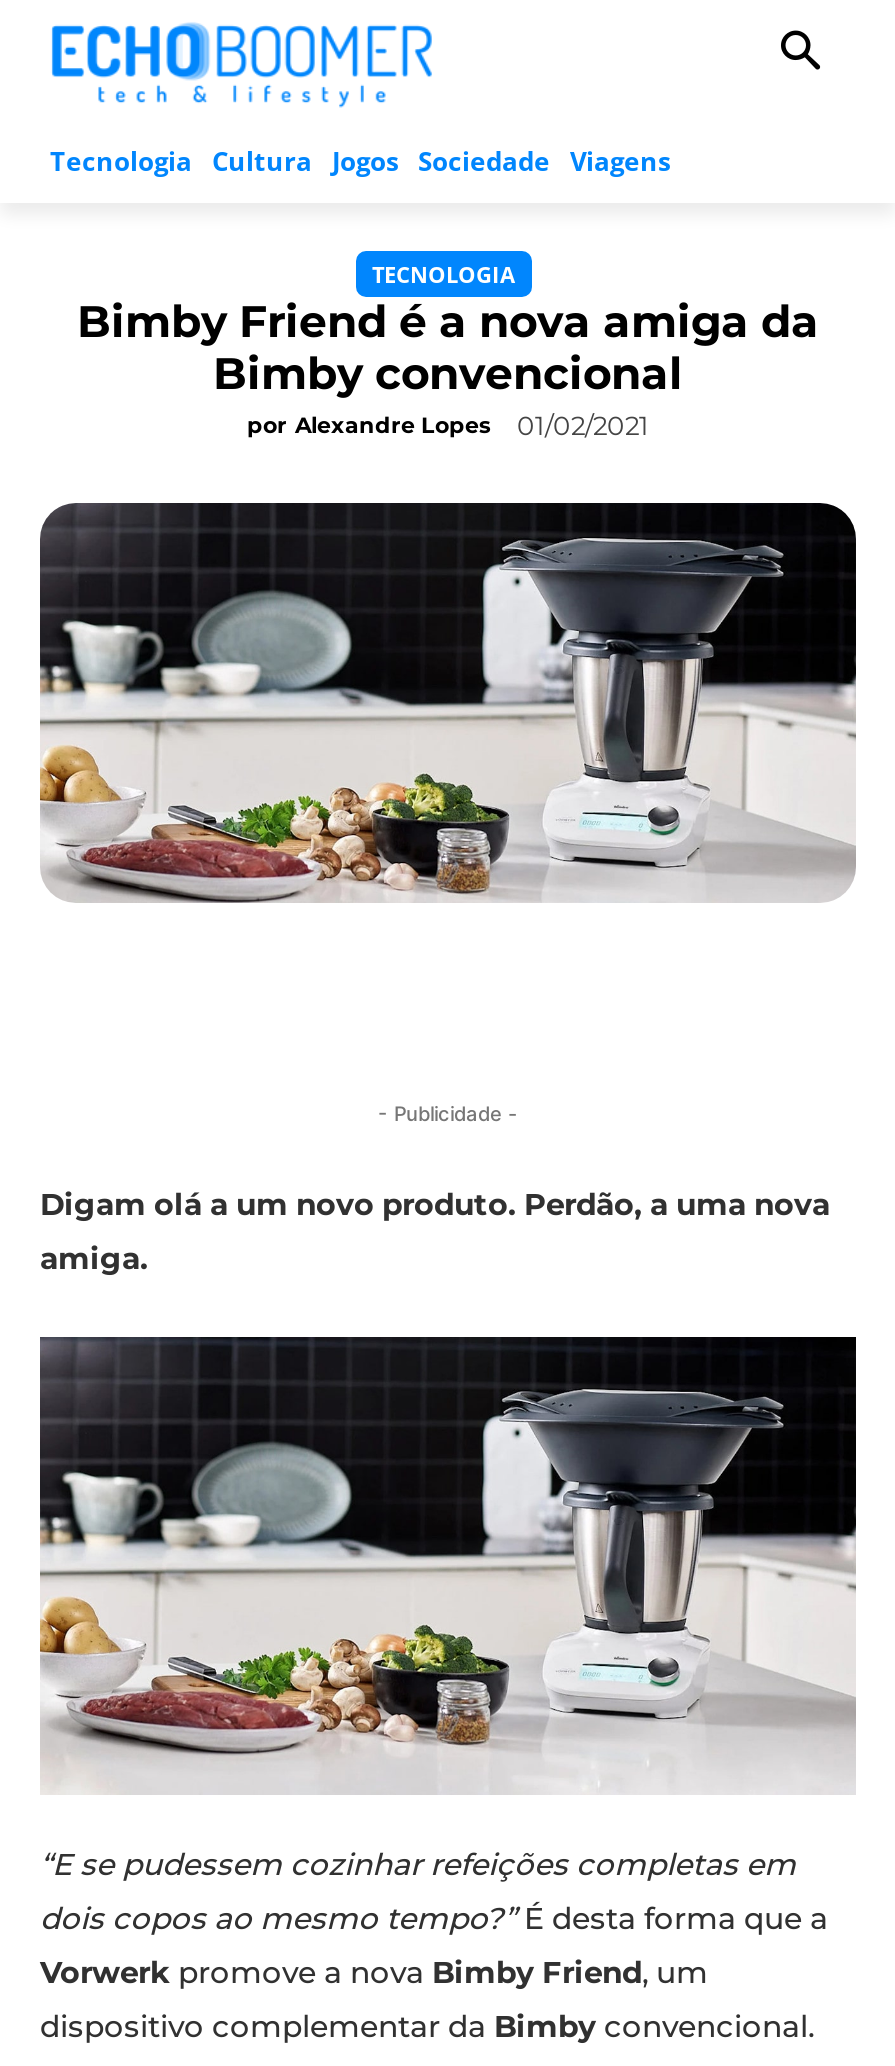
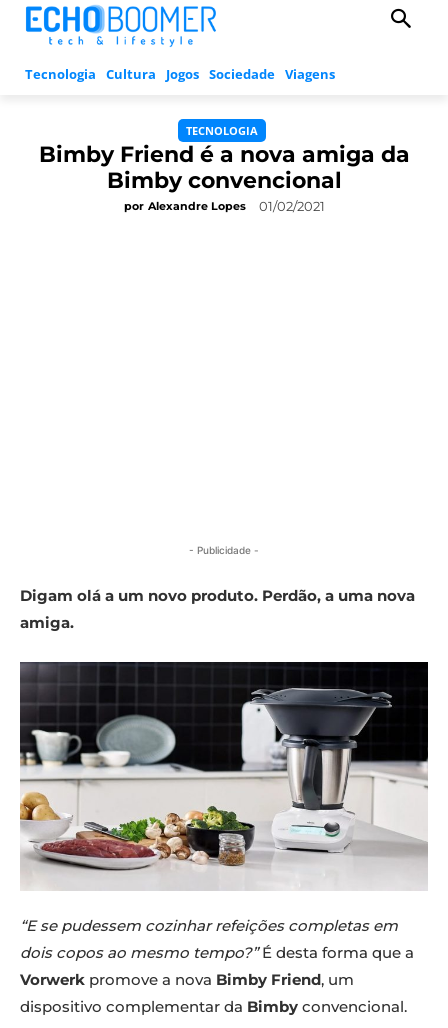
- [image]
